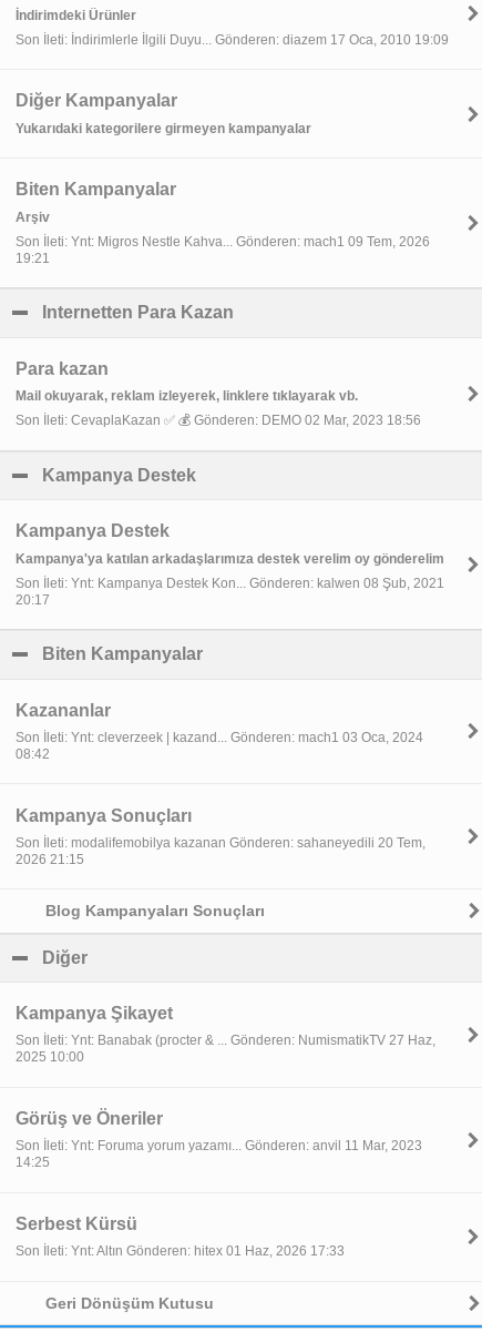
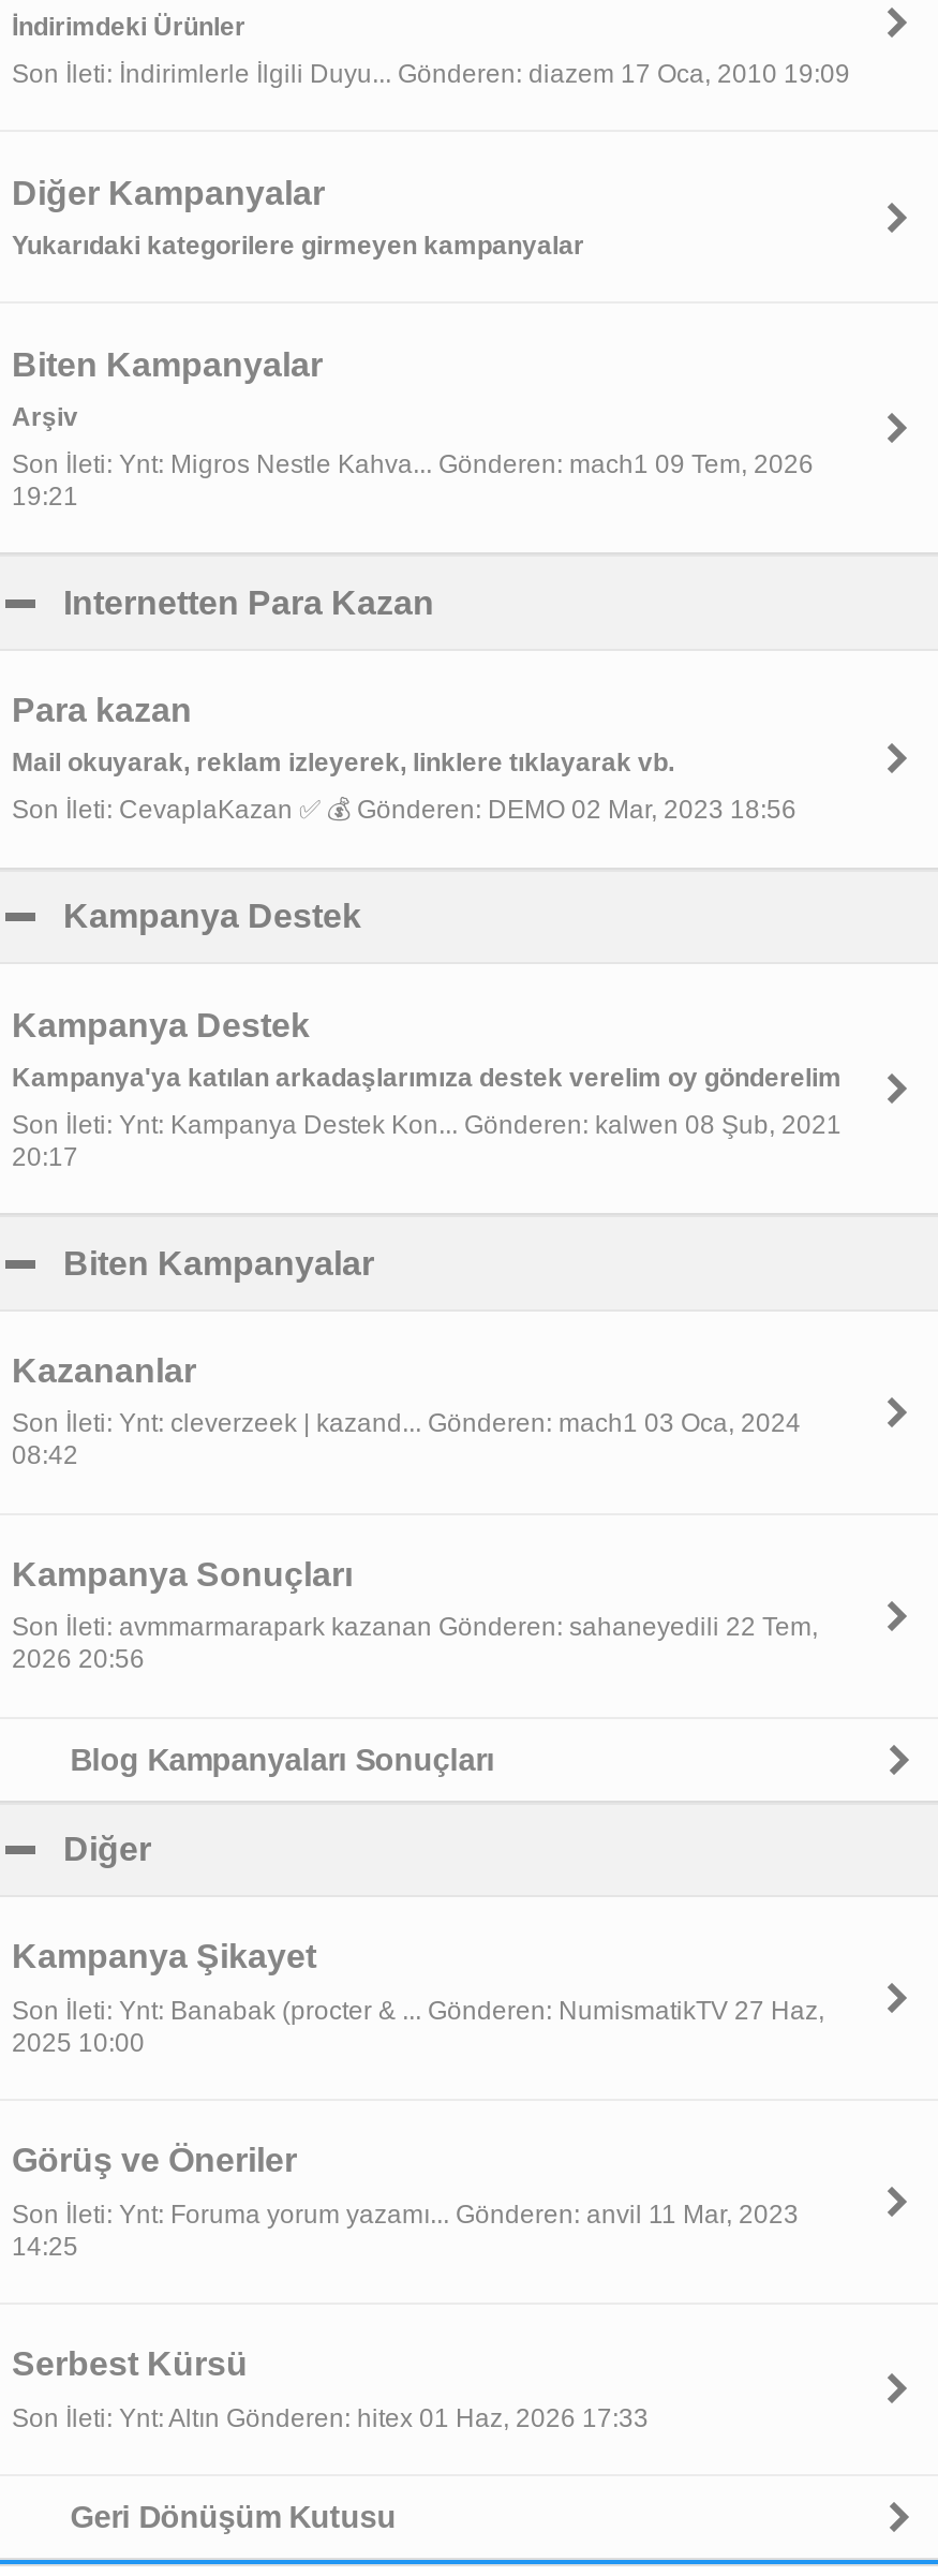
- Son İleti: modalifemobilya kazanan Gönderen: sahaneyedili 20 Tem,
+ Son İleti: avmmarmarapark kazanan Gönderen: sahaneyedili 22 Tem,

- 2026 21:15
+ 2026 20:56
